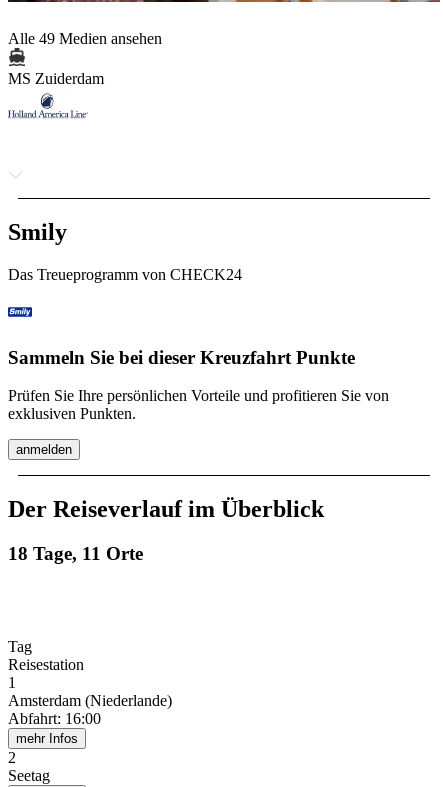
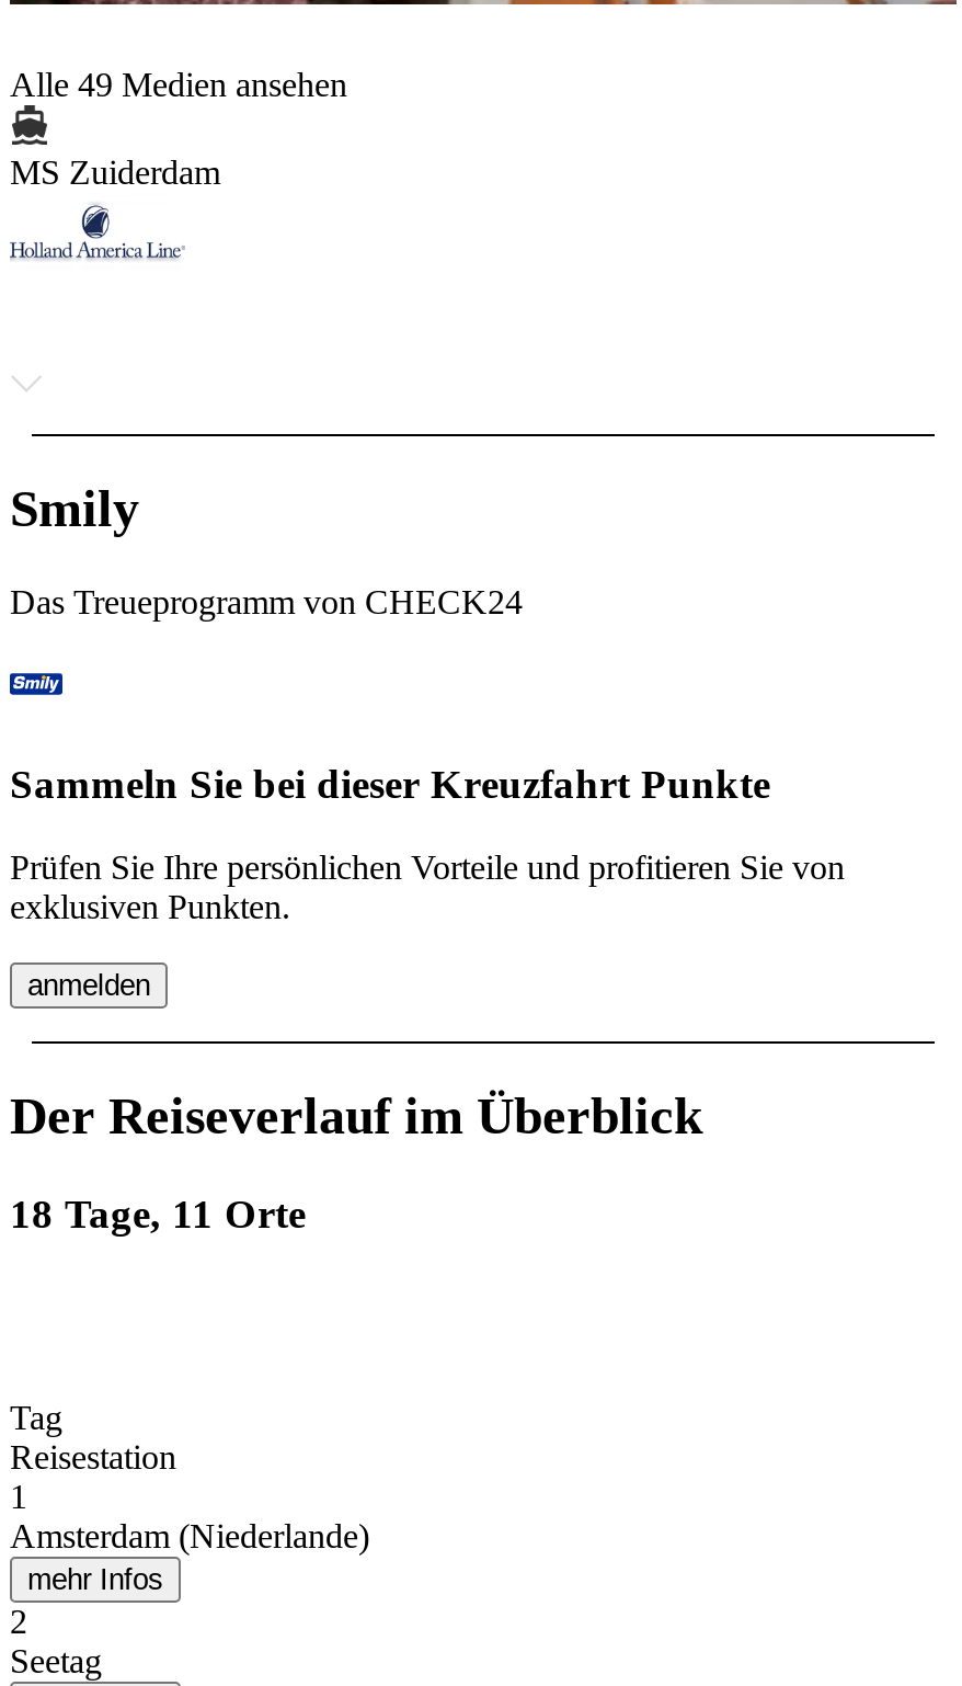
- Abfahrt: 16:00
